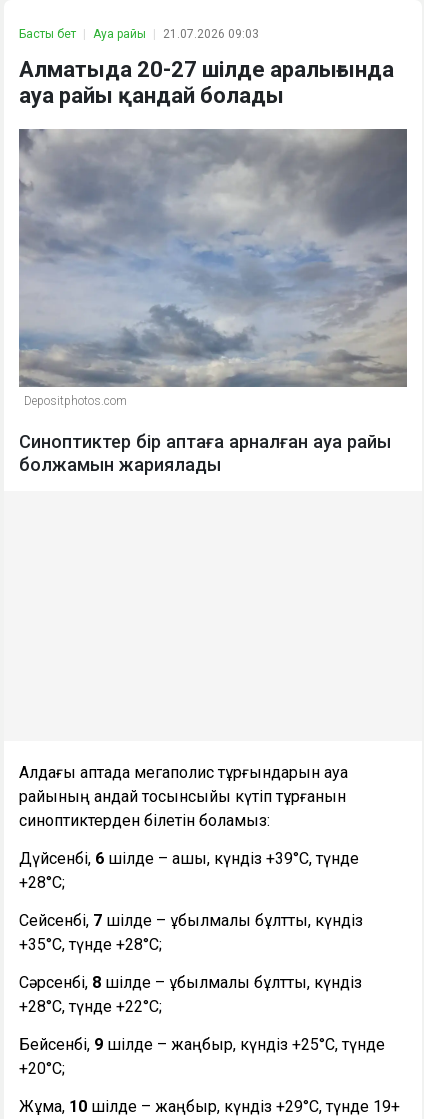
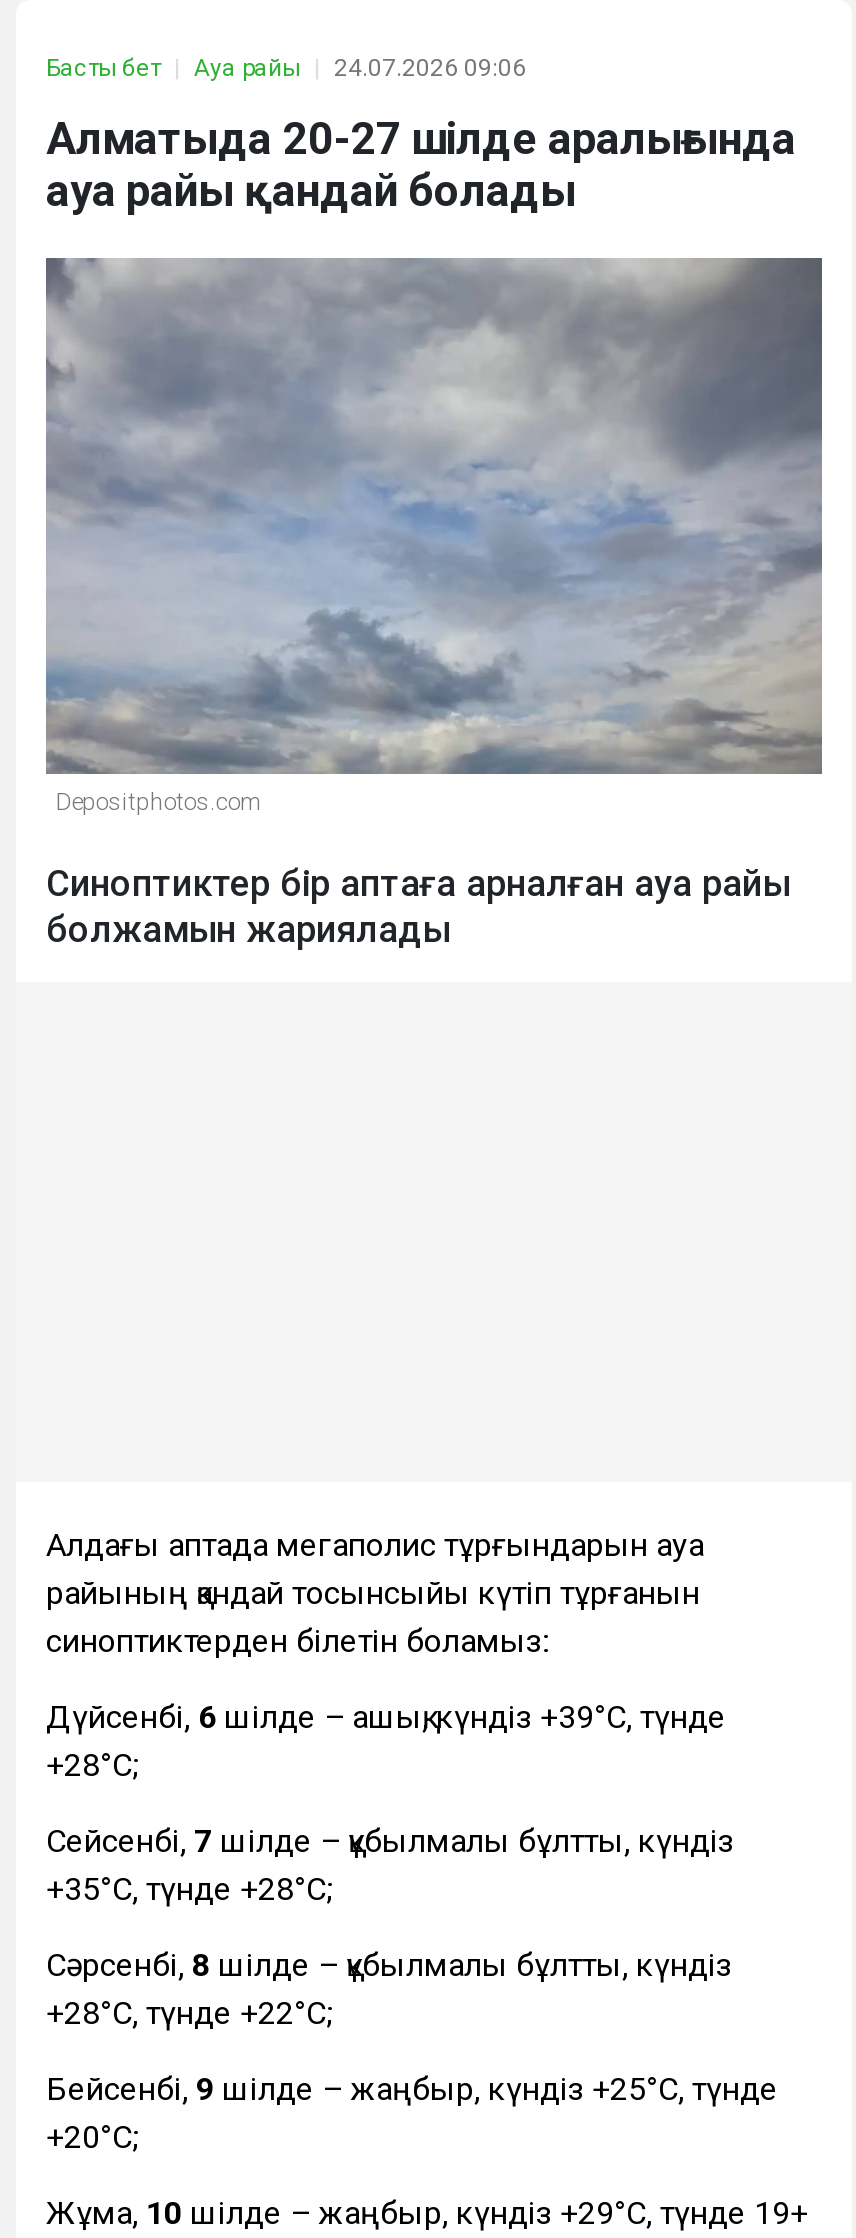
- Басты бет Ауа райы 21.07.2026 09:03
+ Басты бет Ауа райы 24.07.2026 09:06
